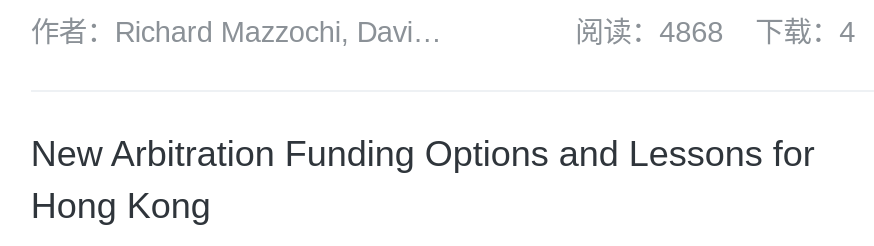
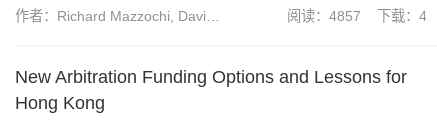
- 阅读：4868 下载：4
+ 阅读：4857 下载：4
